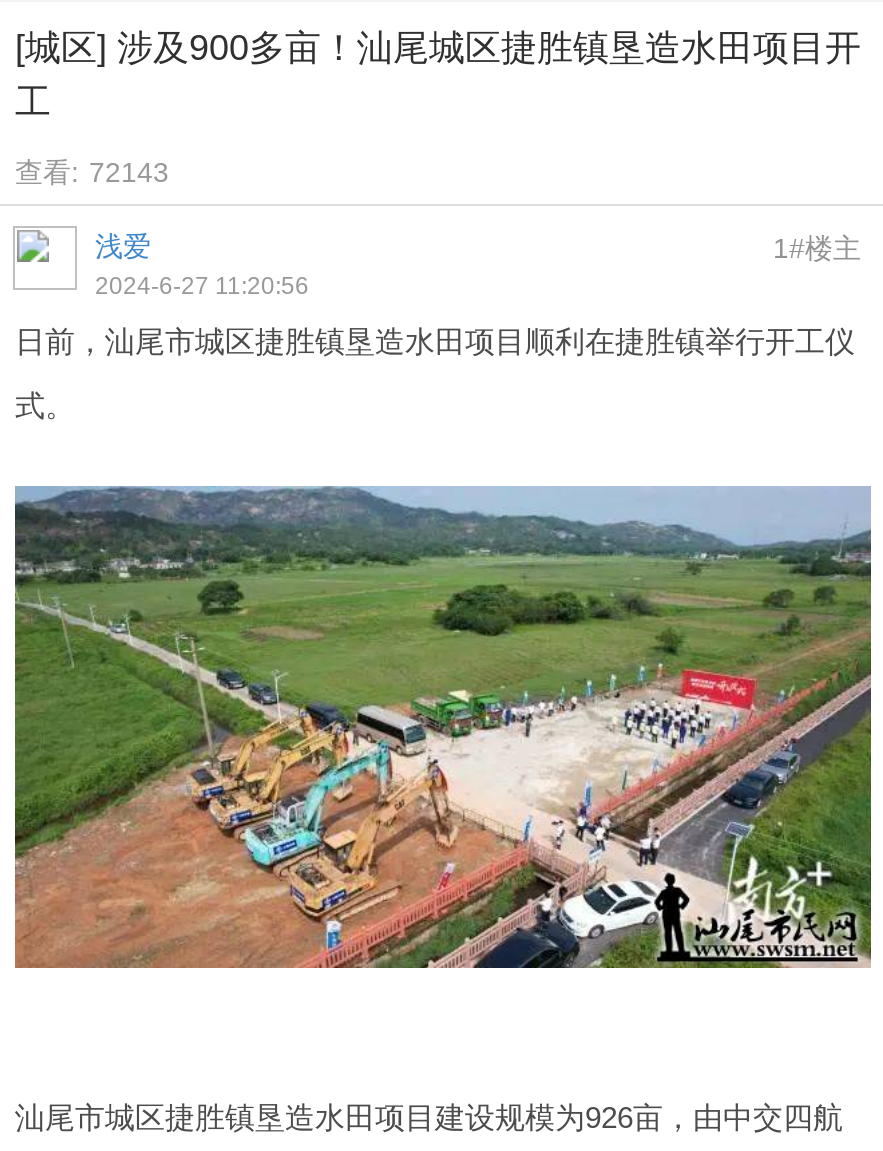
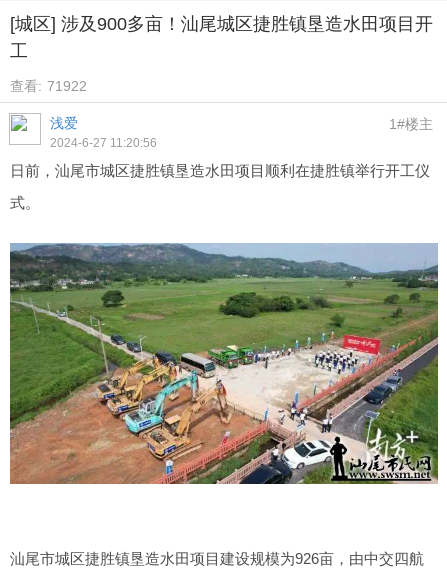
- 查看: 72143
+ 查看: 71922
